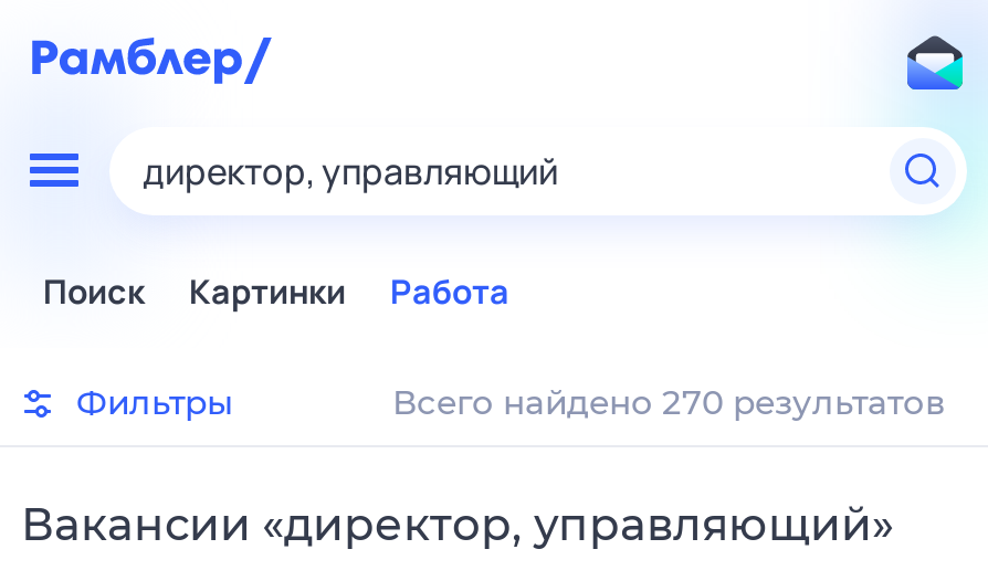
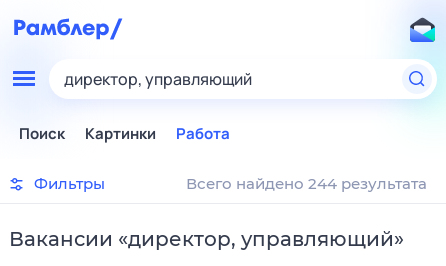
- Всего найдено 270 результатов
+ Всего найдено 244 результата
